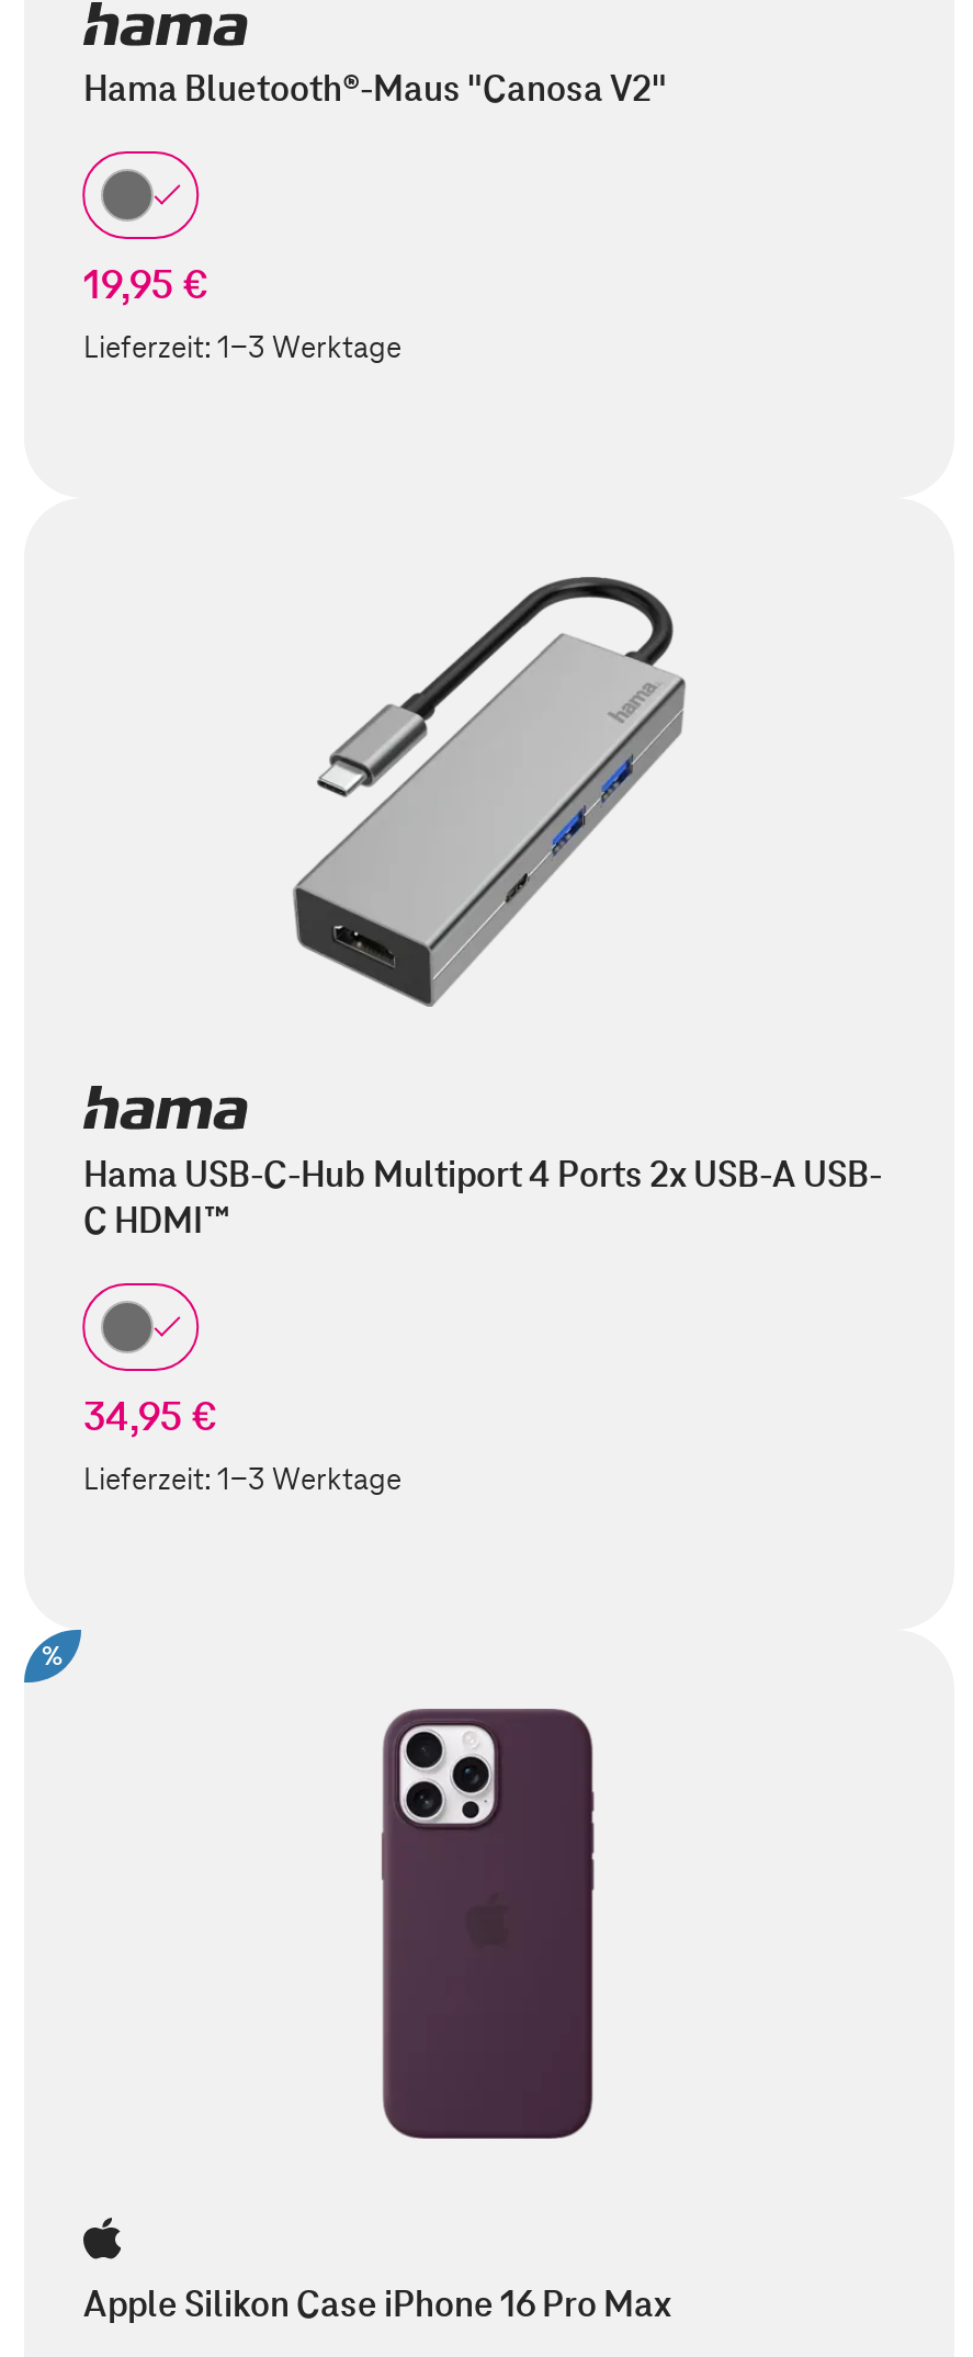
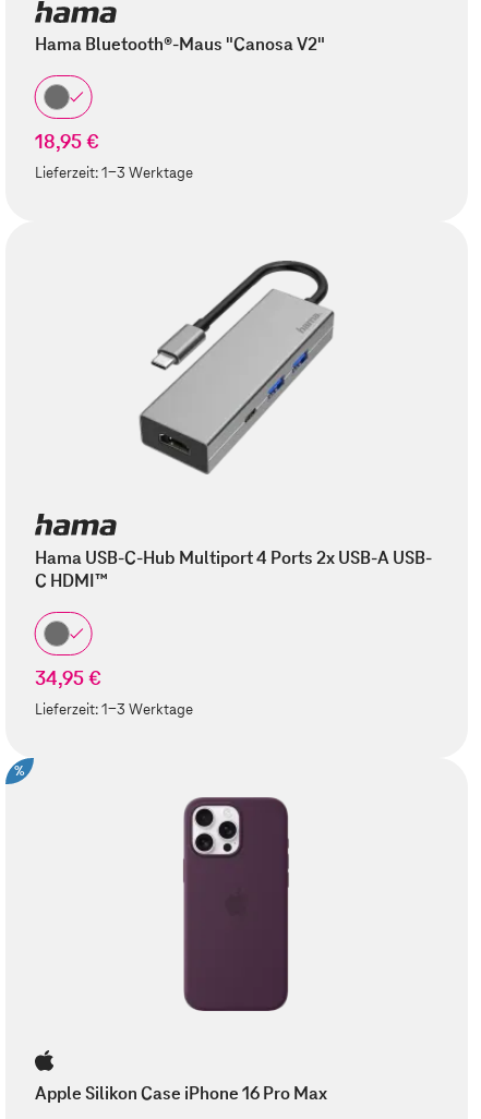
- 19,95 €
+ 18,95 €
